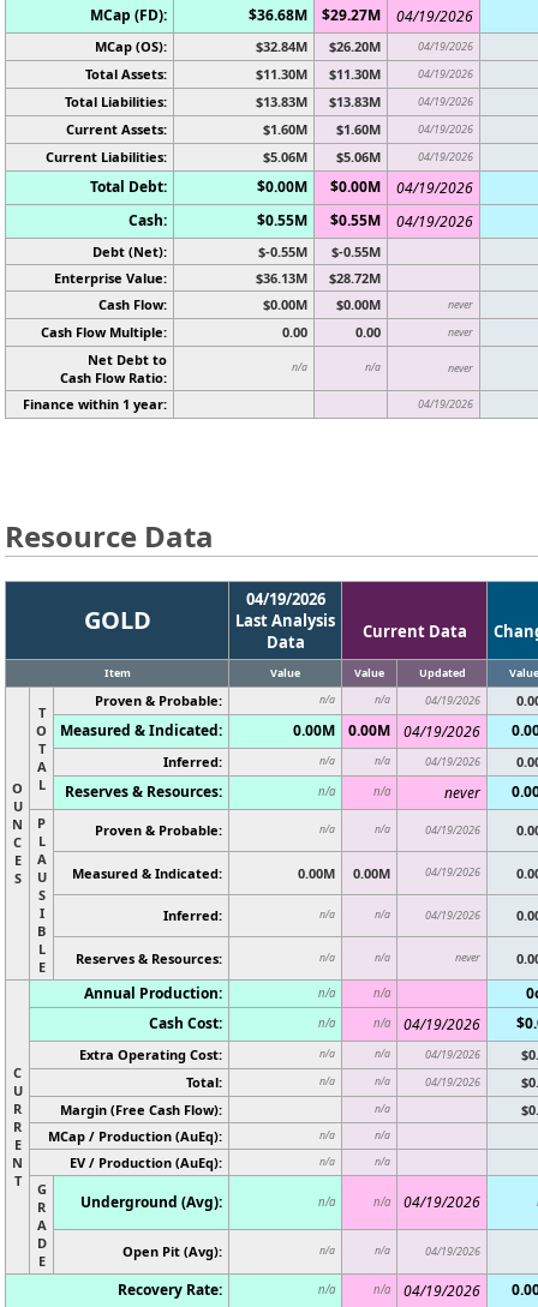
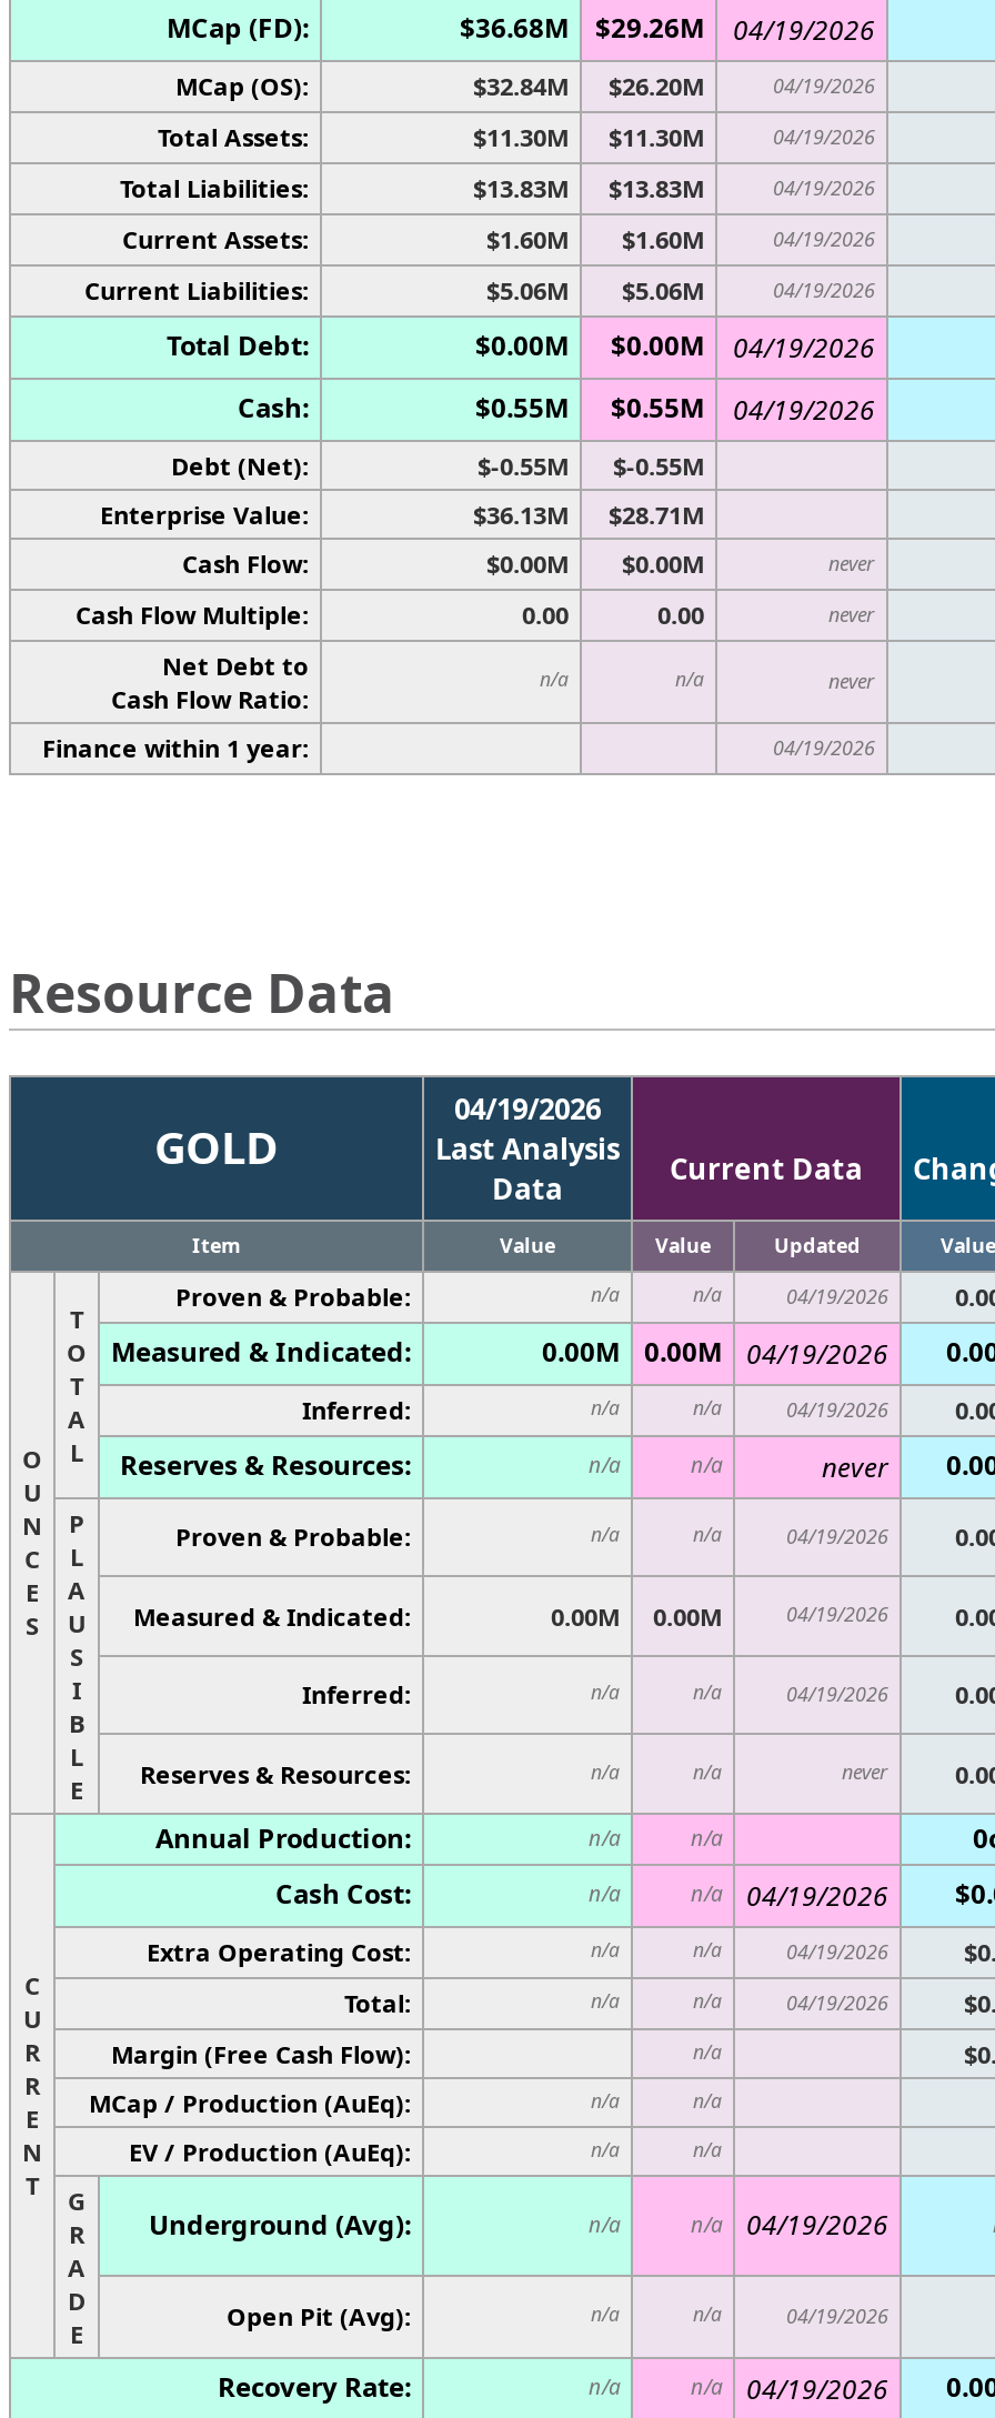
- $36.68M $29.27M 04/19/2026
+ $36.68M $29.26M 04/19/2026

- $36.13M $28.72M
+ $36.13M $28.71M
